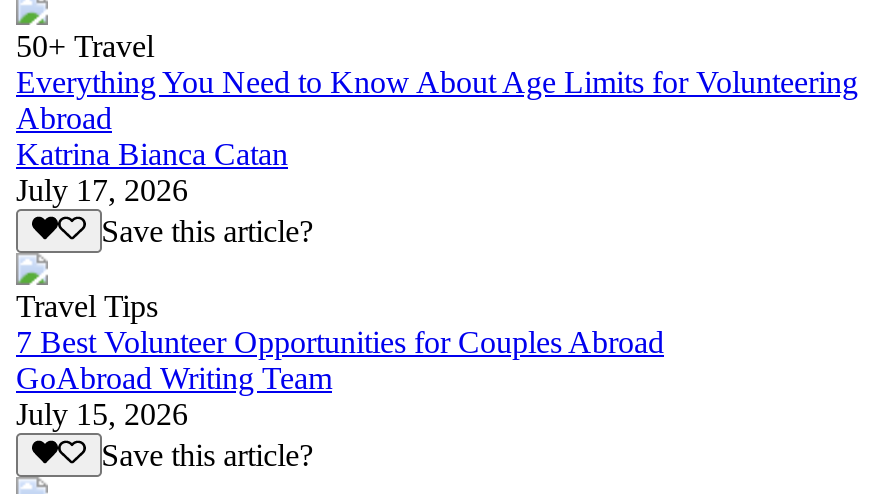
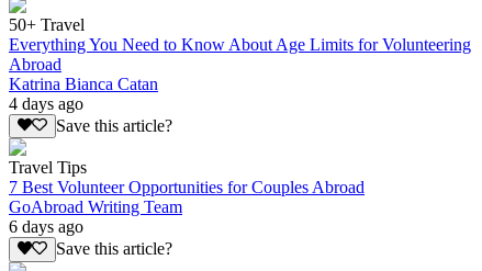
- July 17, 2026
+ 4 days ago

- July 15, 2026
+ 6 days ago
